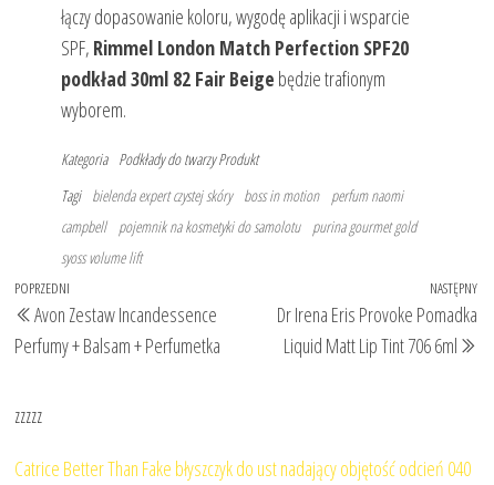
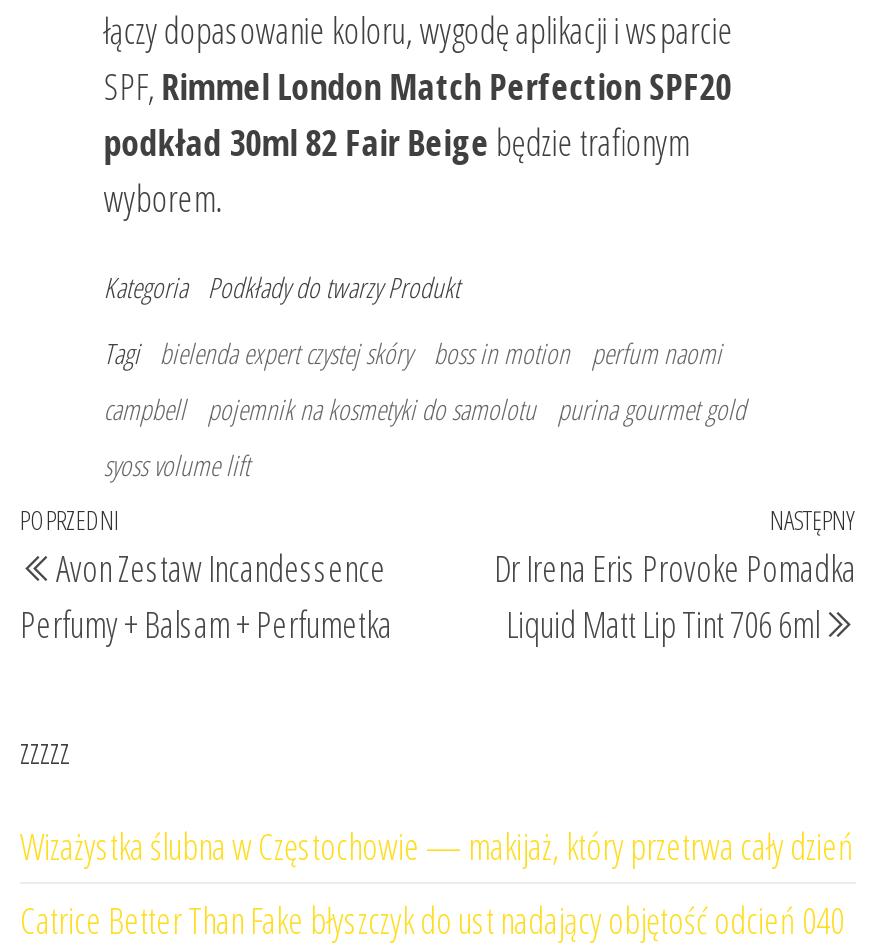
+ Wizażystka ślubna w Częstochowie — makijaż, który przetrwa cały dzień
